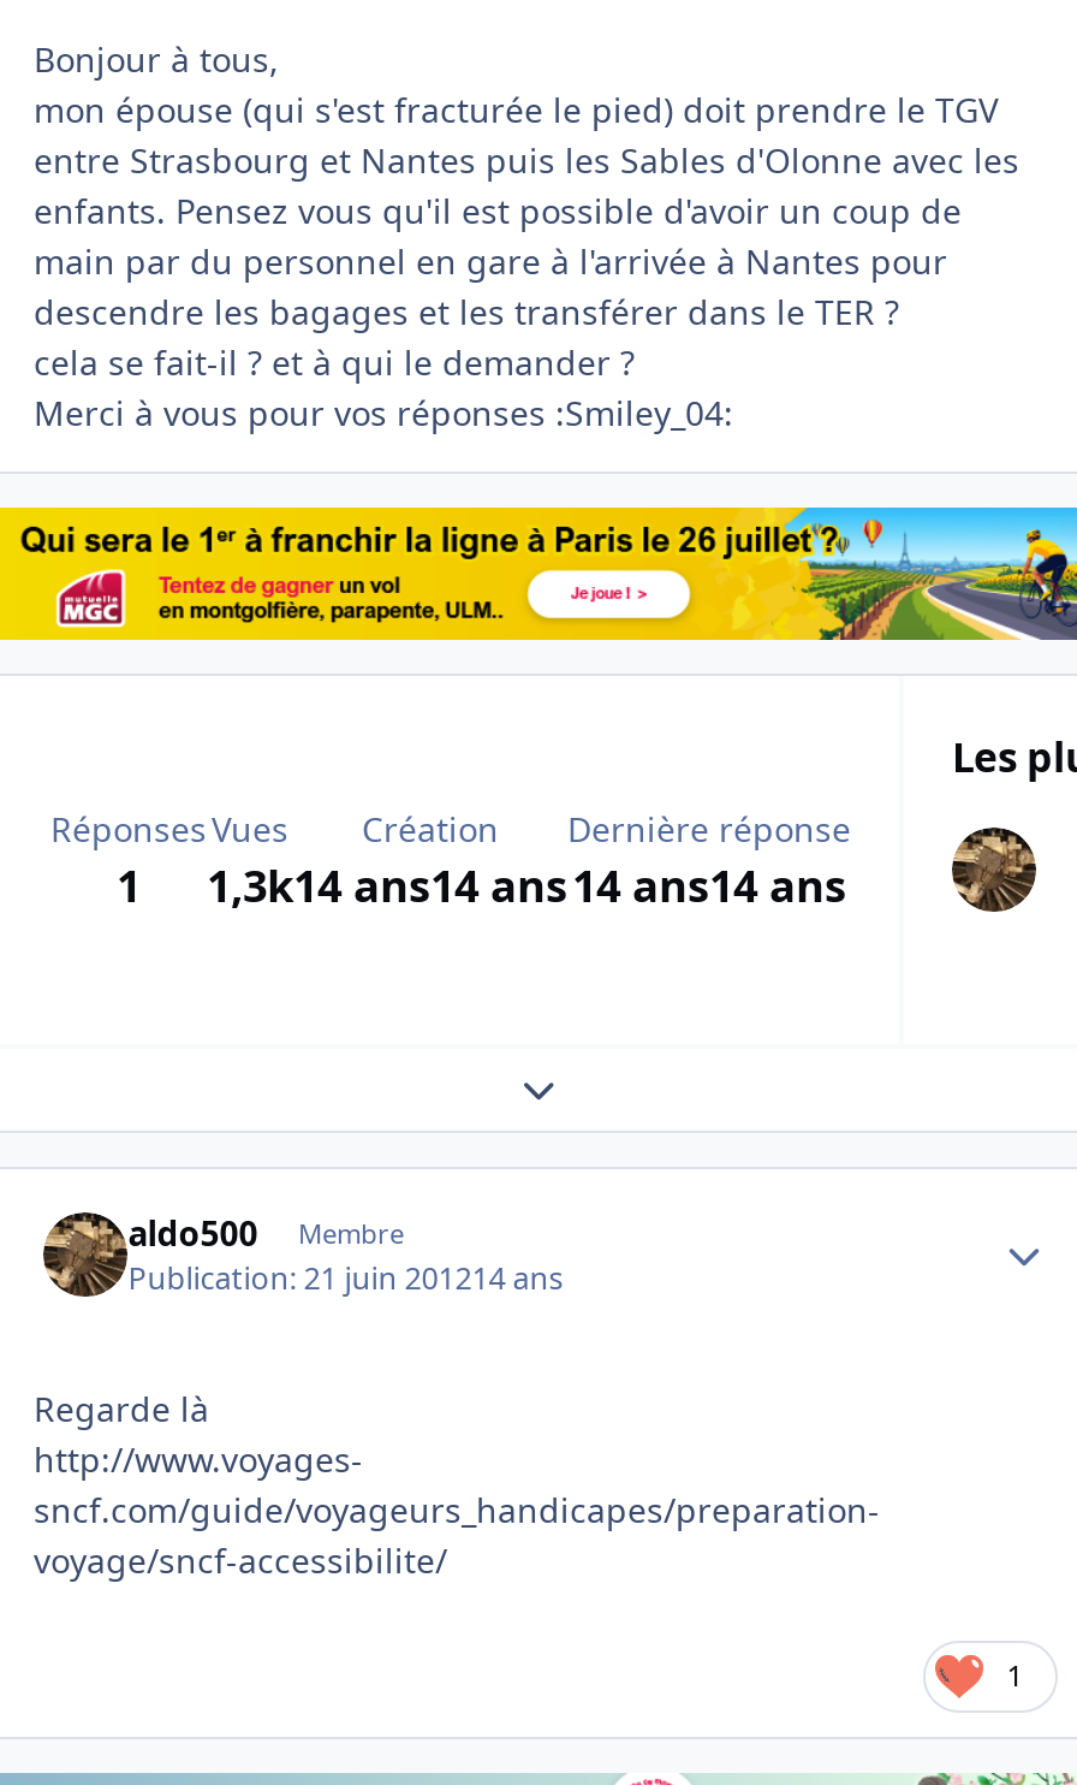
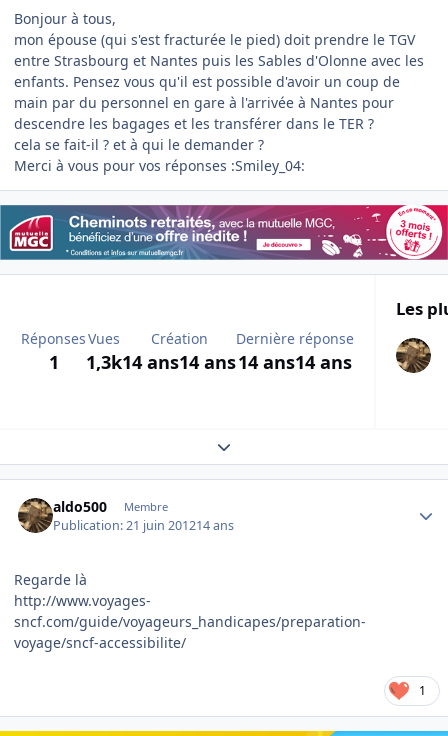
- [image]
+ [image]
